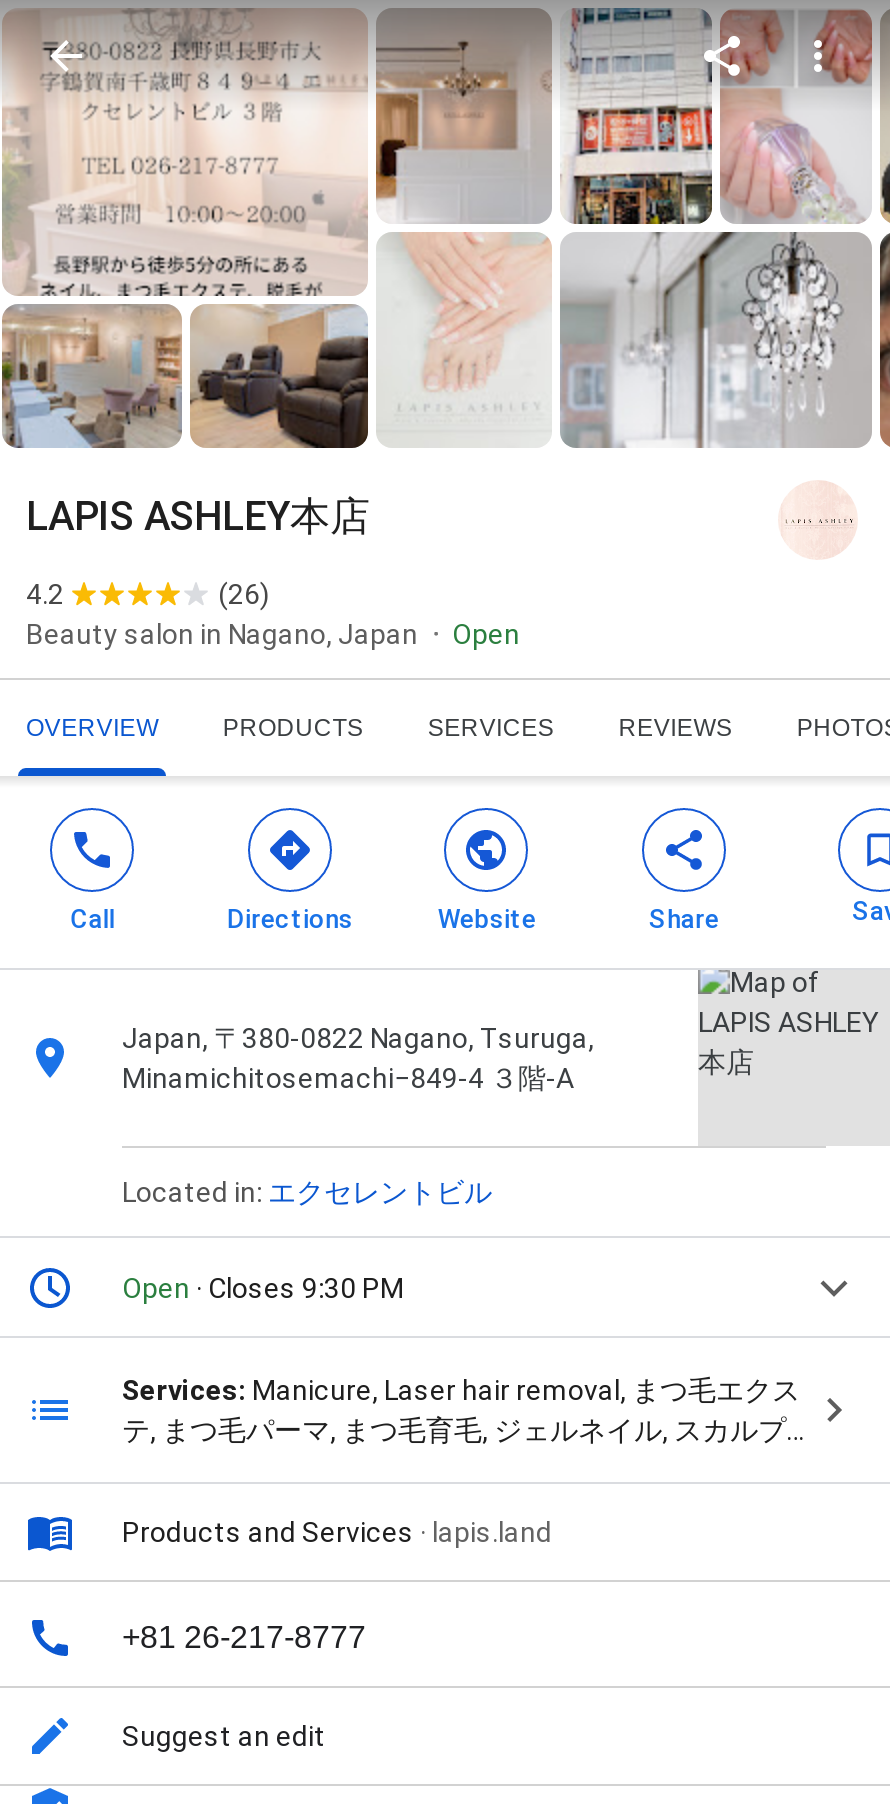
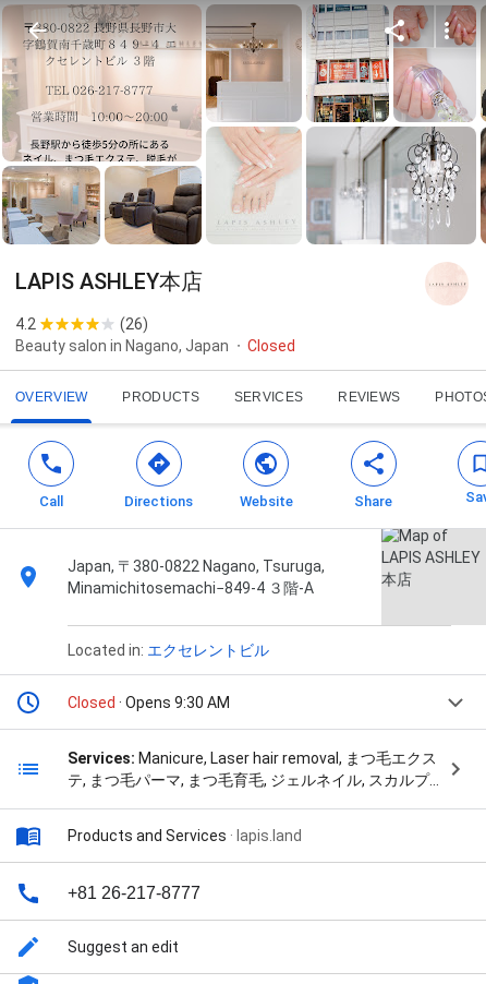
- Open
+ Closed

- Open · Closes 9:30 PM
+ Closed · Opens 9:30 AM
